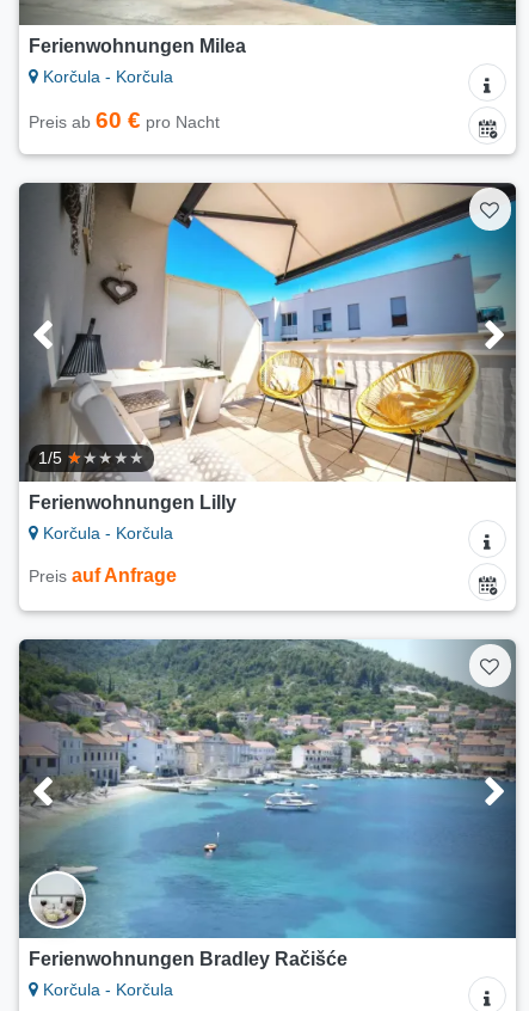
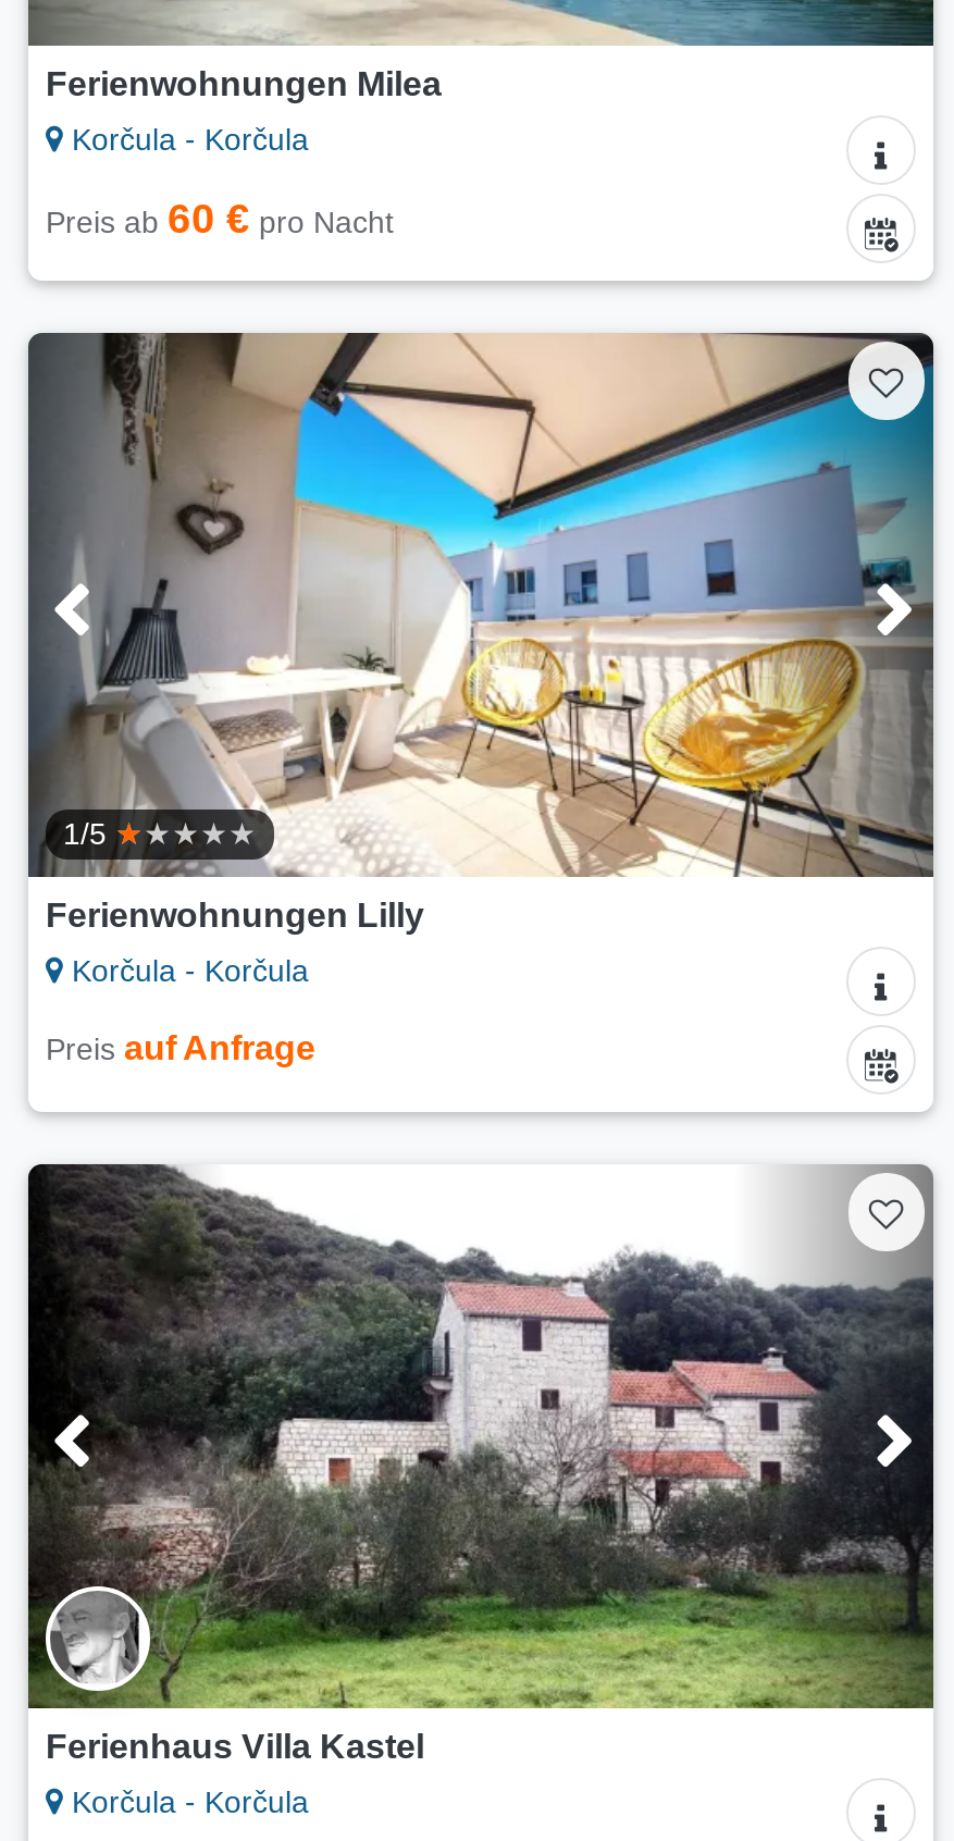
- [image]
- Ferienwohnungen Bradley Račišće
+ [image]
+ Ferienhaus Villa Kastel
